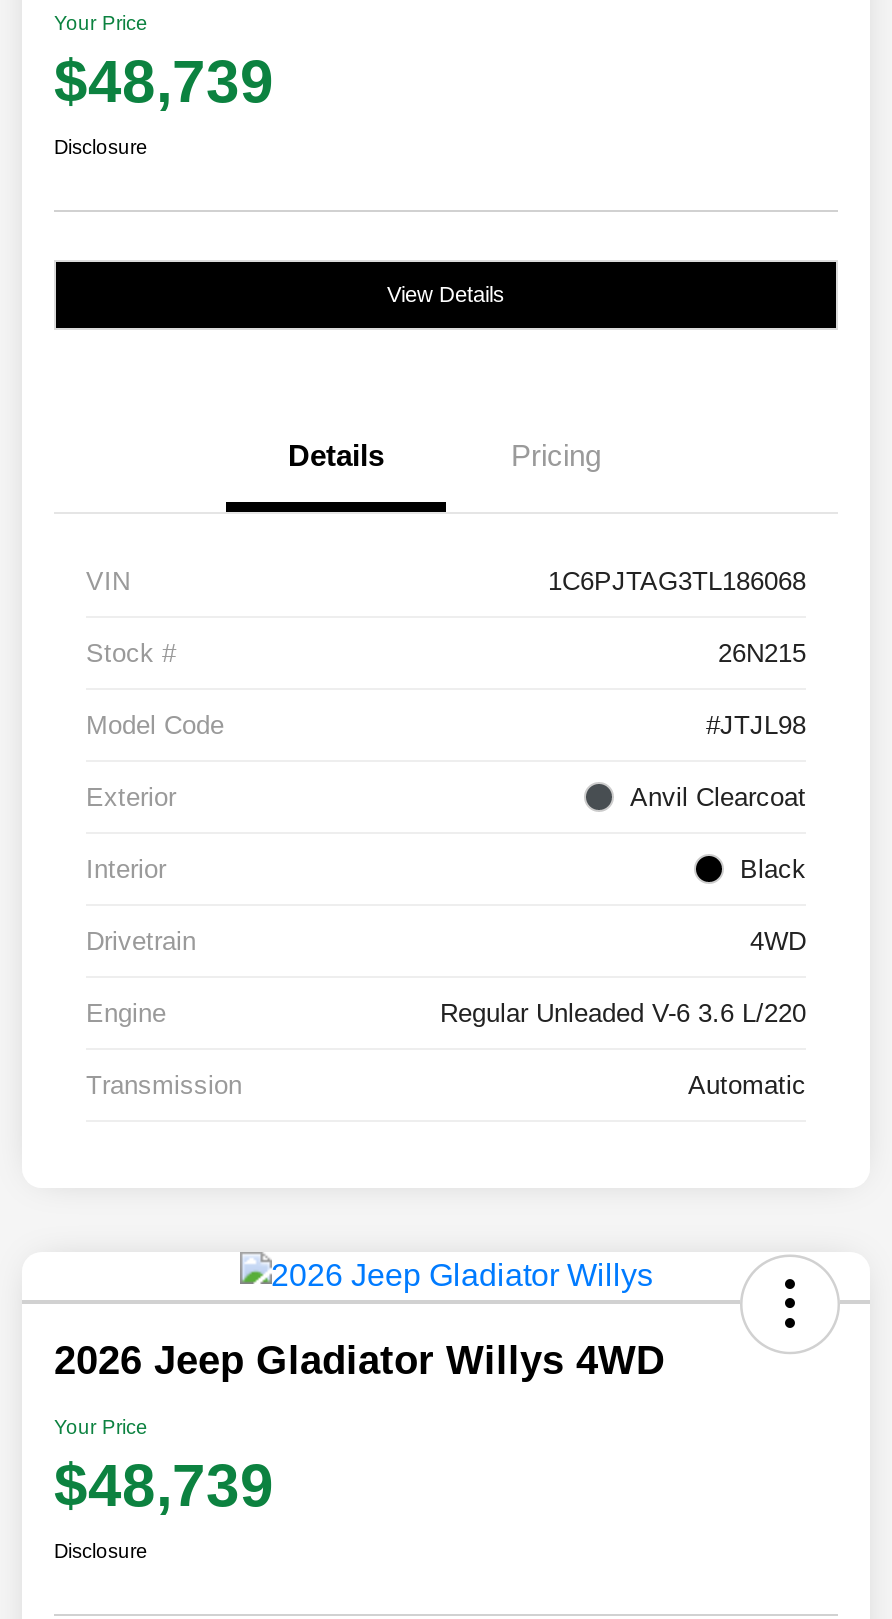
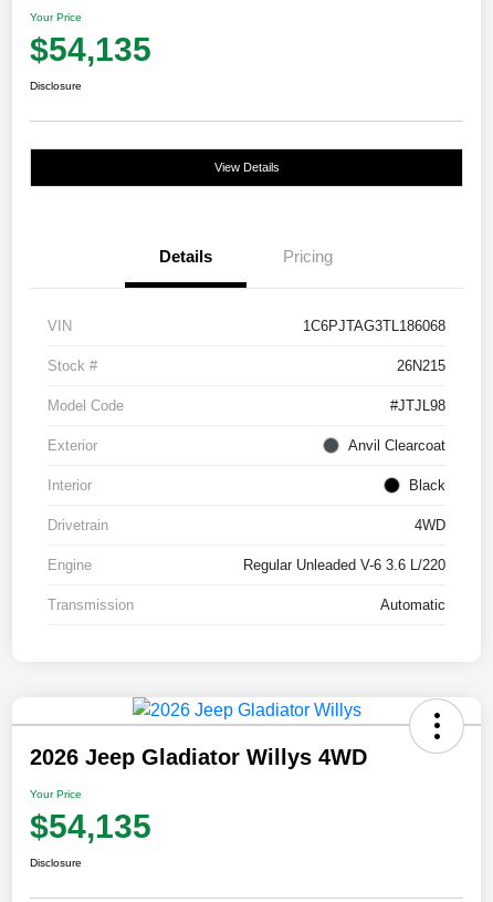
- $48,739
+ $54,135

- $48,739
+ $54,135
